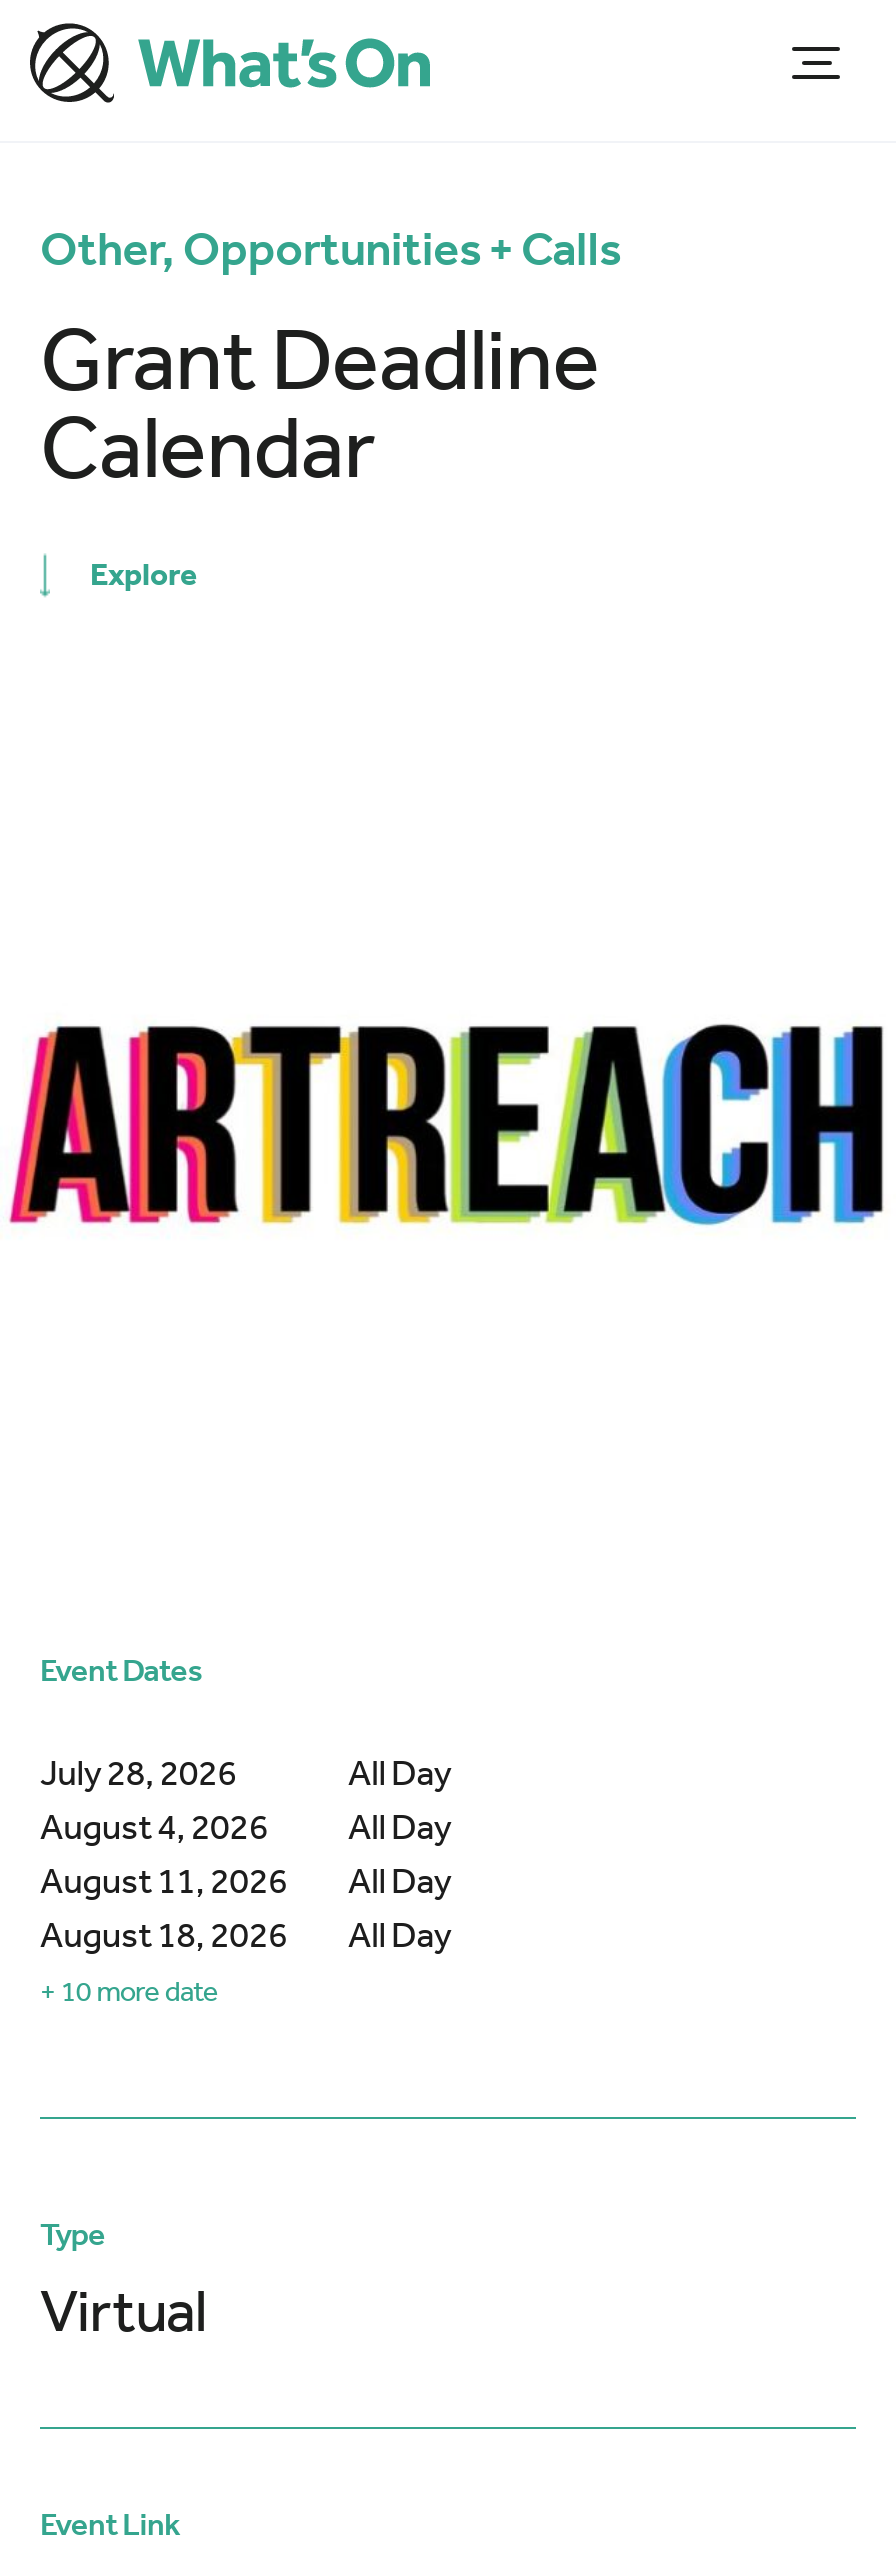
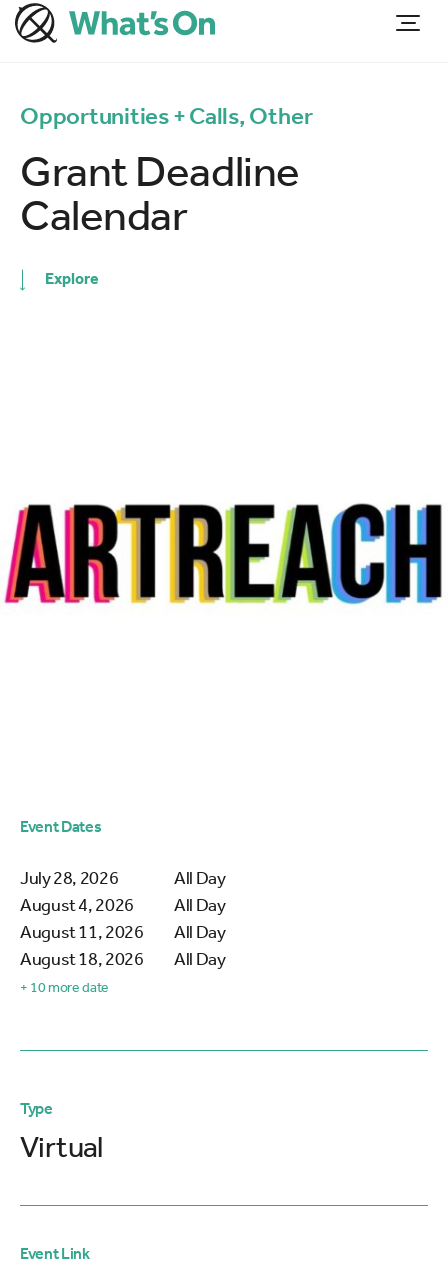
- Other, Opportunities + Calls
+ Opportunities + Calls, Other
